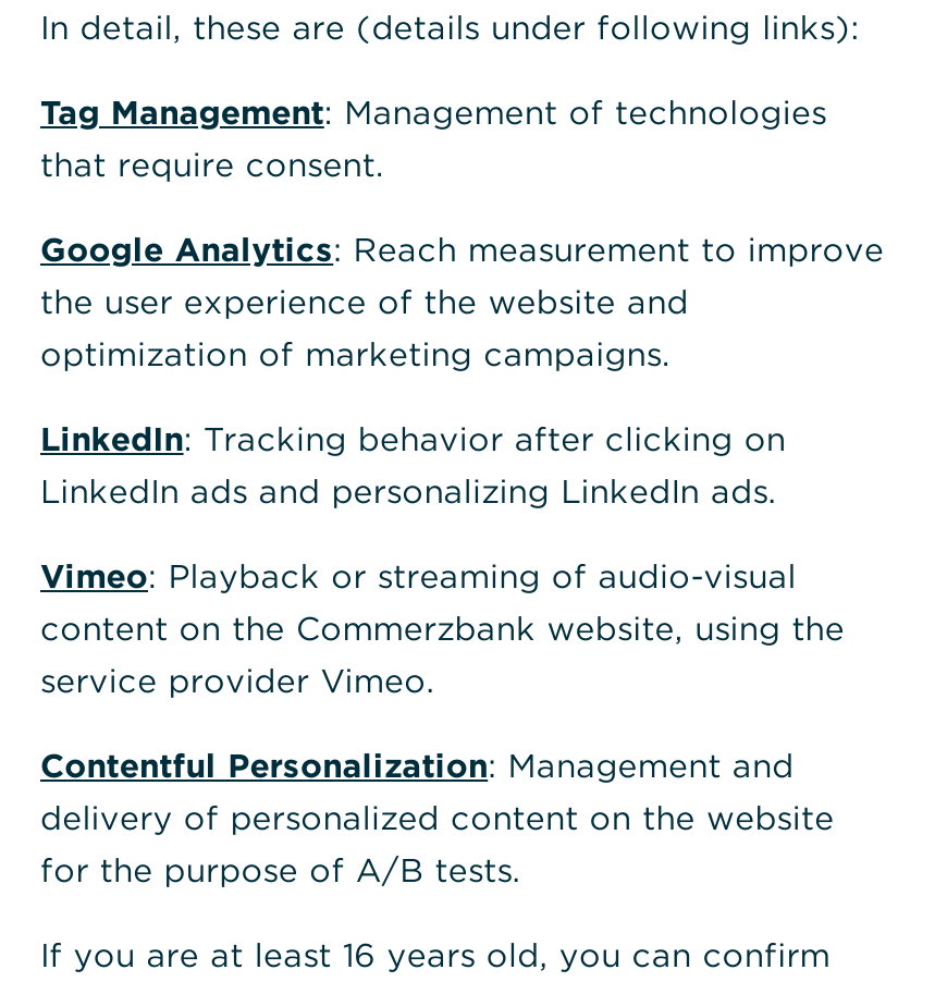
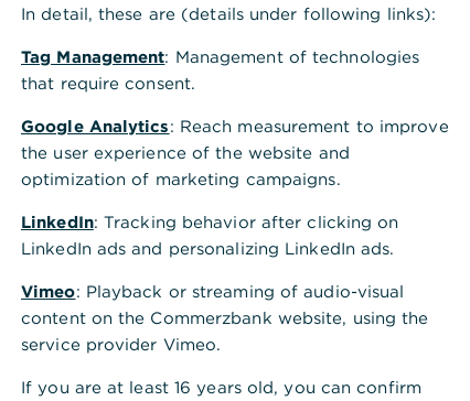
- Contentful Personalization: Management and
- delivery of personalized content on the website
- for the purpose of A/B tests.
